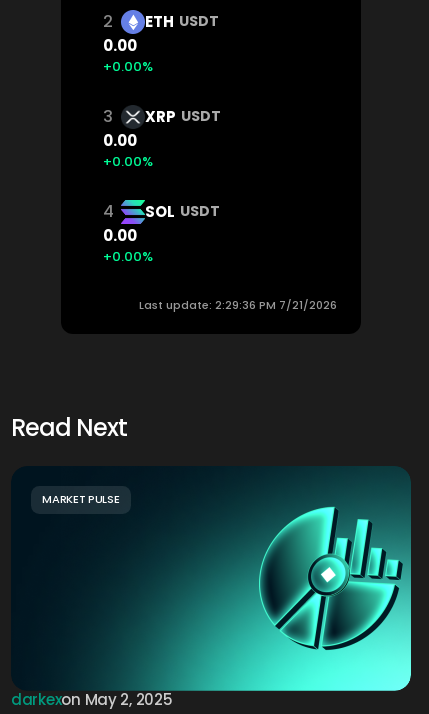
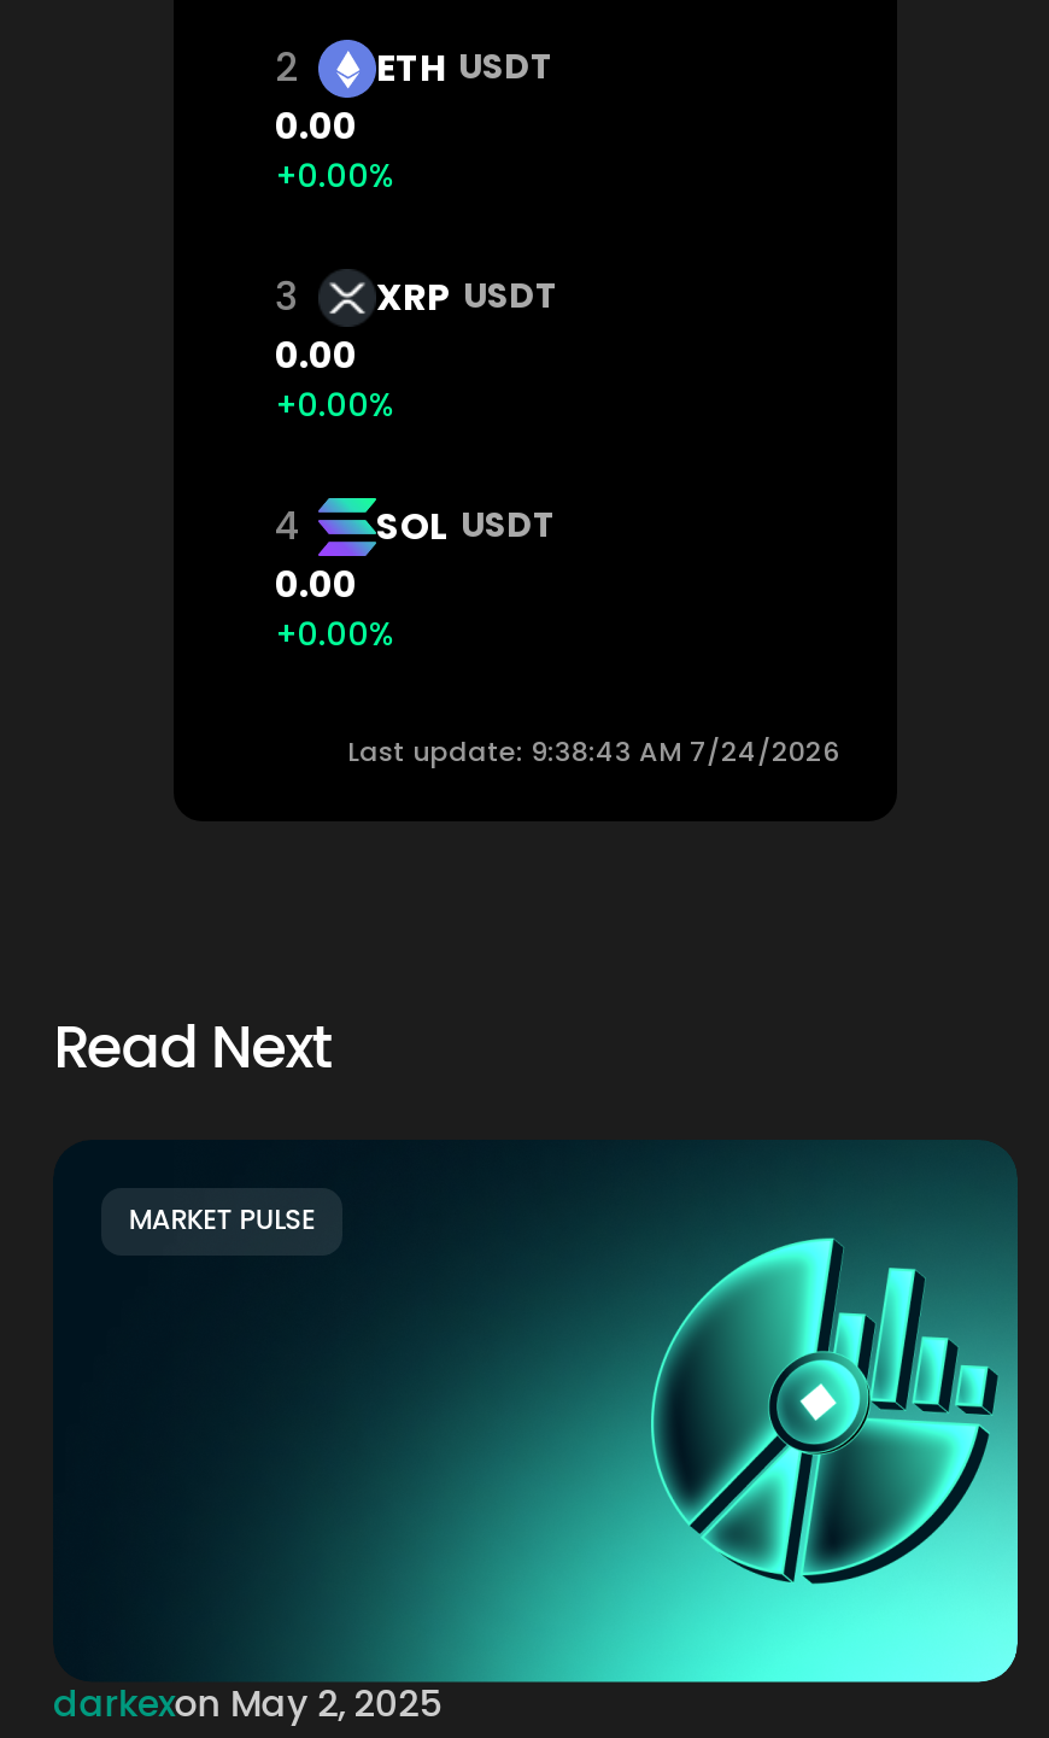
- Last update: 2:29:36 PM 7/21/2026
+ Last update: 9:38:43 AM 7/24/2026
